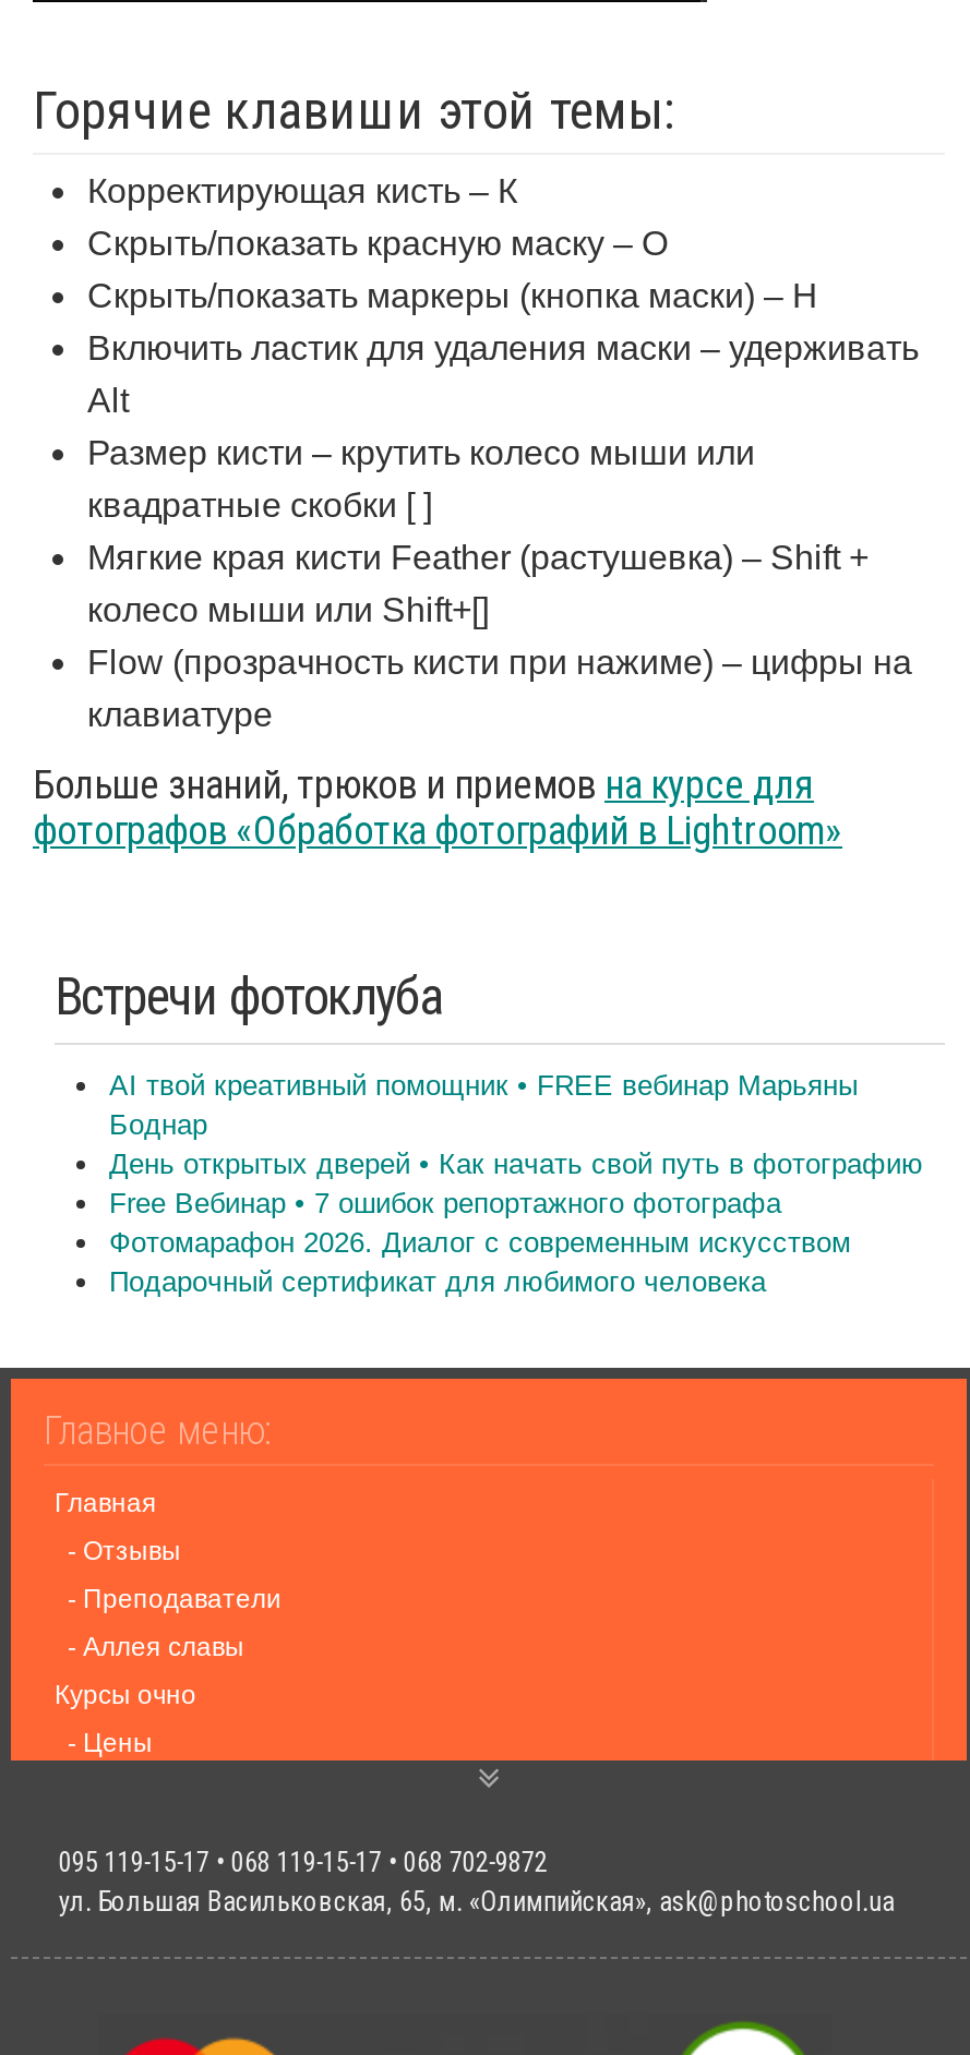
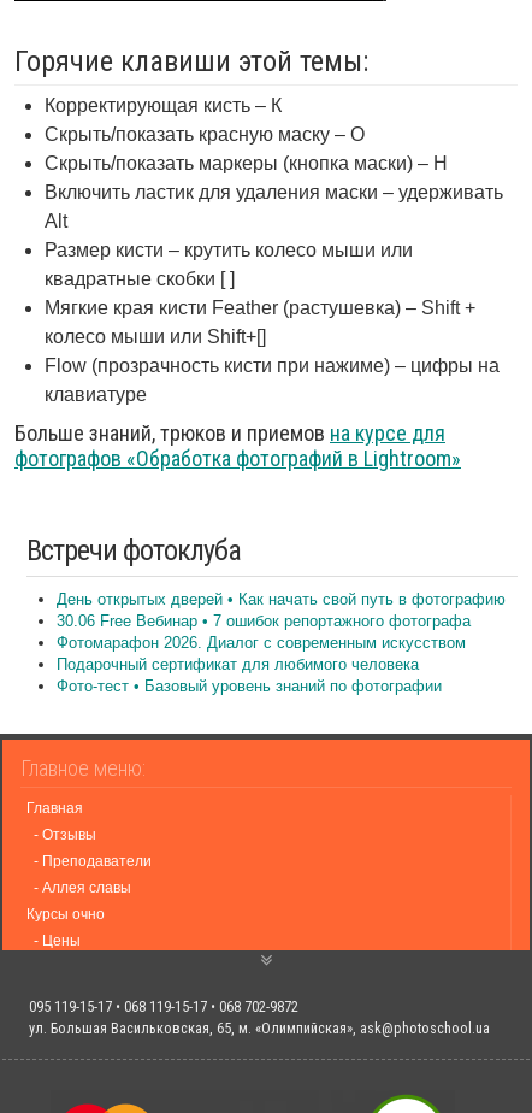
- AI твой креативный помощник • FREE вебинар Марьяны
- Боднар

moved up: День открытых дверей • Как начать свой путь в фотографию

- Free Вебинар • 7 ошибок репортажного фотографа
+ 30.06 Free Вебинар • 7 ошибок репортажного фотографа

moved up: Фотомарафон 2026. Диалог с современным искусством | Подарочный сертификат для любимого человека

+ Фото-тест • Базовый уровень знаний по фотографии
